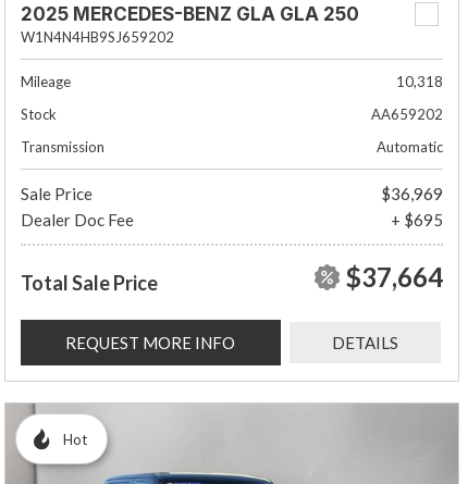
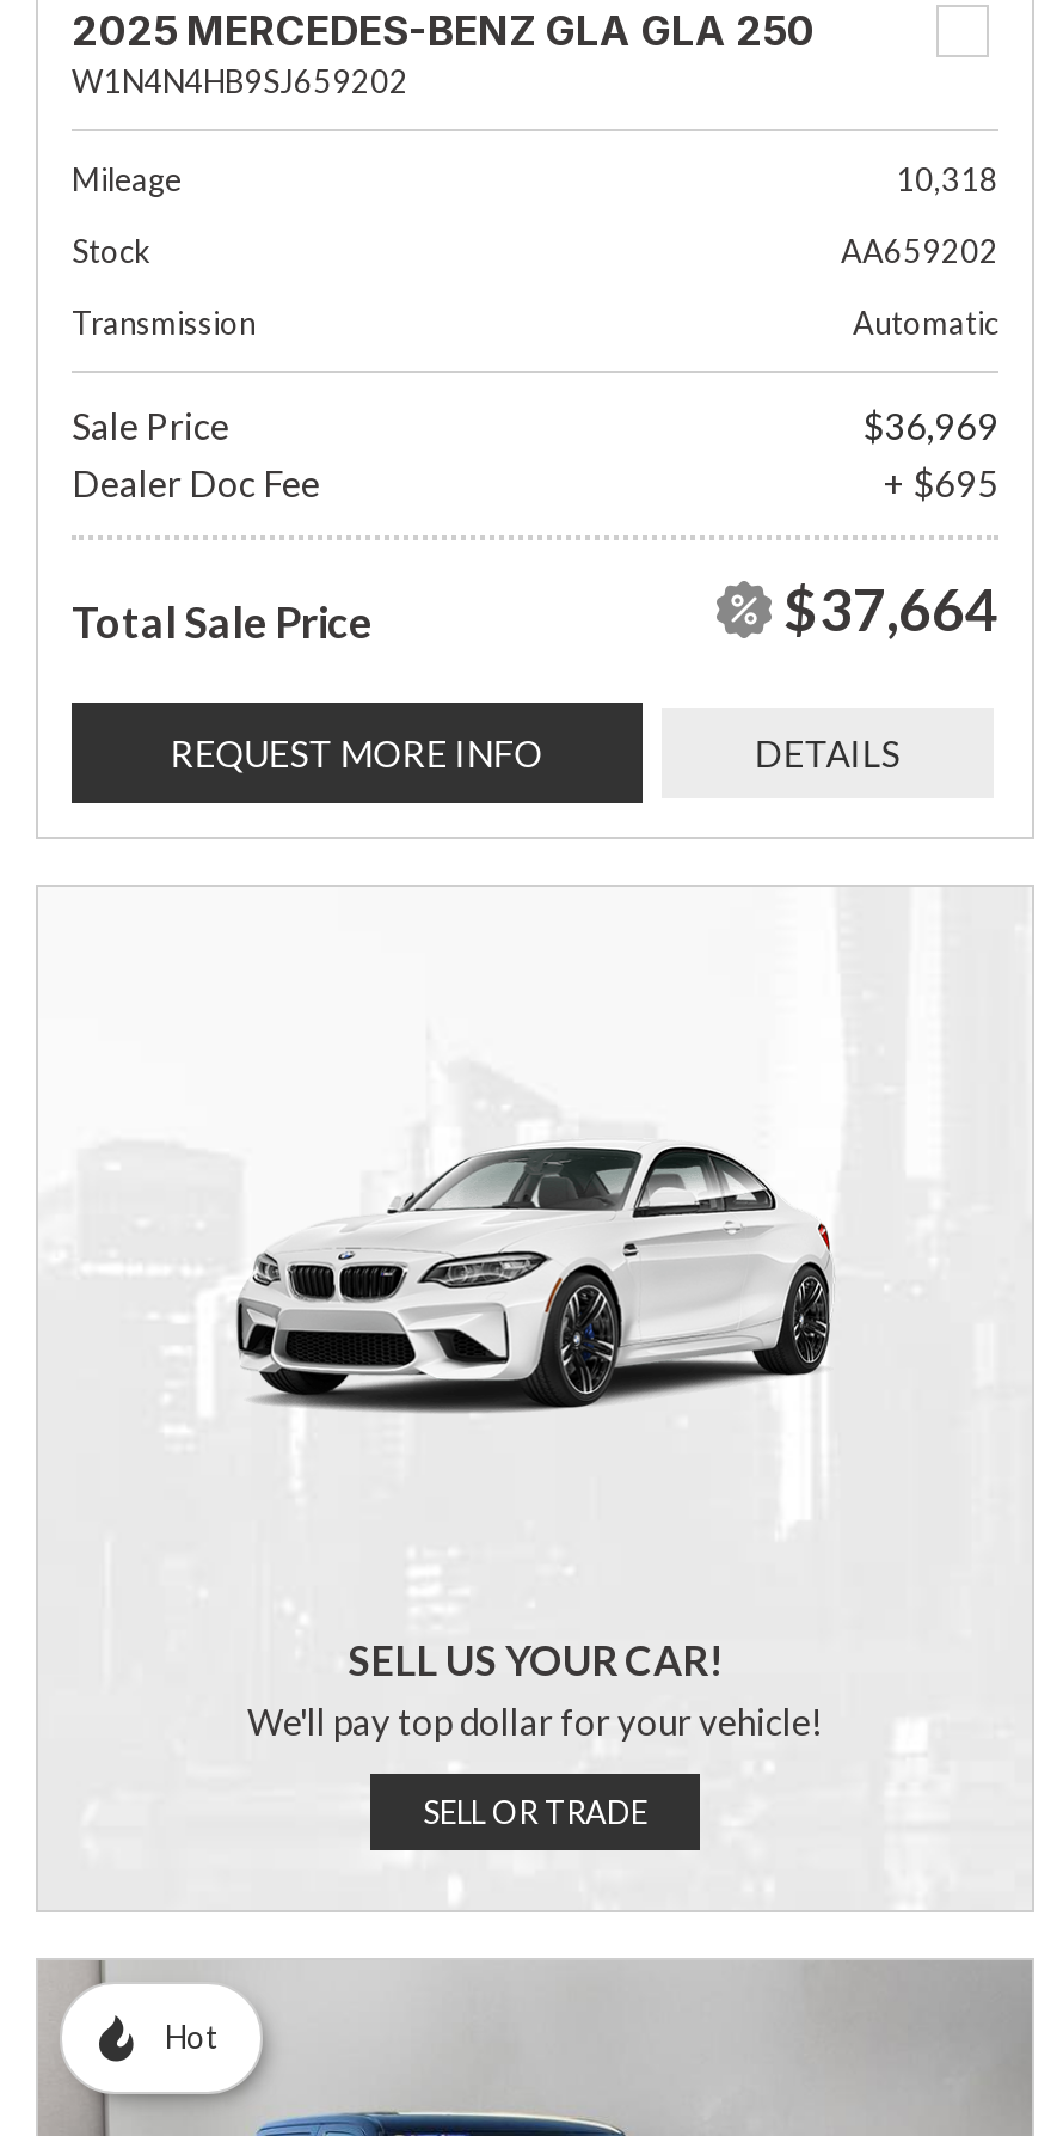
+ [image]

+ SELL US YOUR CAR!
+ We'll pay top dollar for your vehicle!
+ SELL OR TRADE
